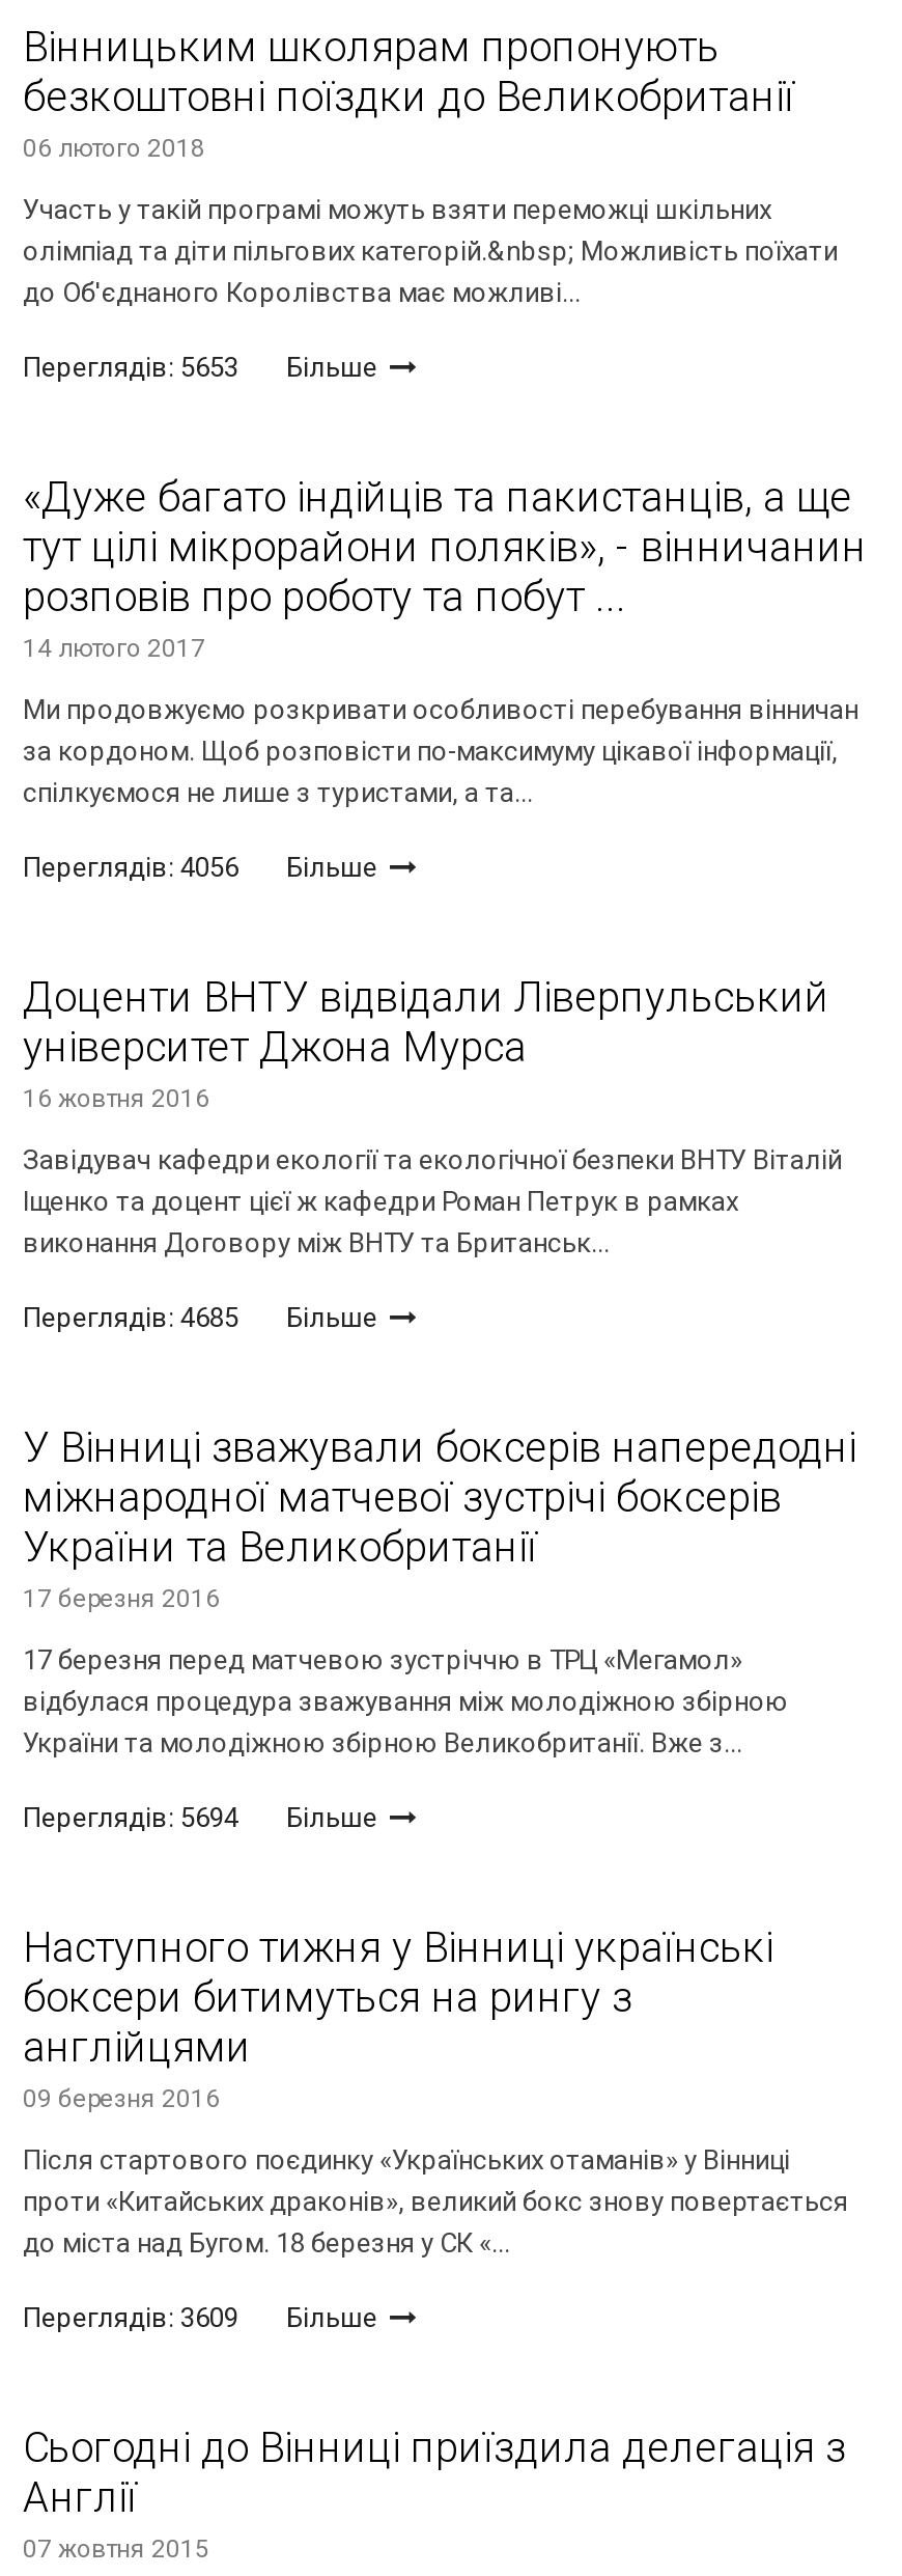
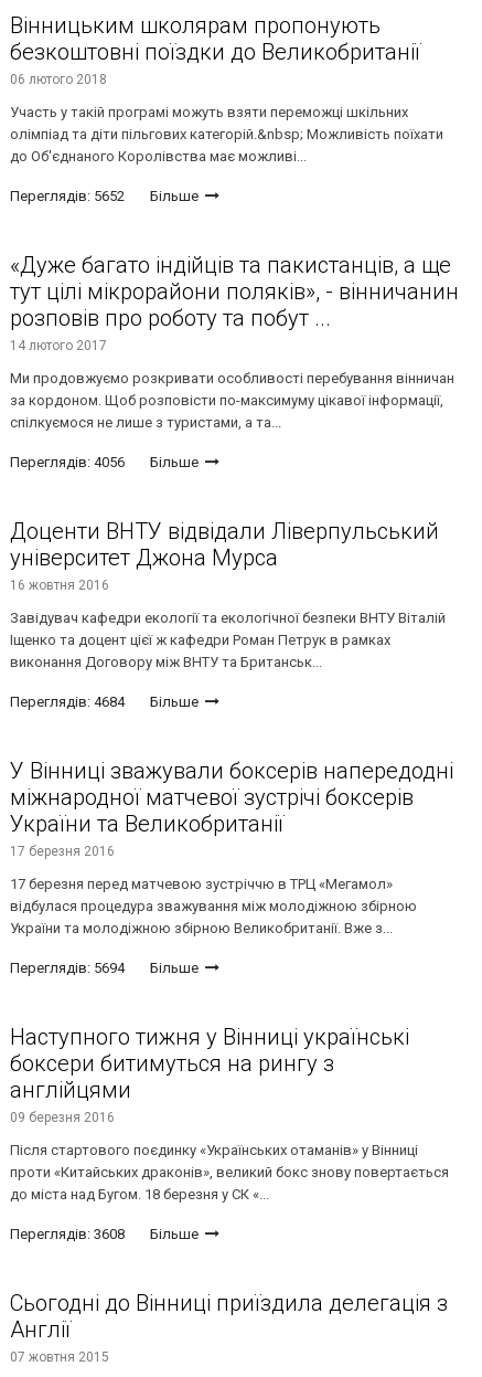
- Переглядів: 5653 Більше
+ Переглядів: 5652 Більше

- Переглядів: 4685 Більше
+ Переглядів: 4684 Більше

- Переглядів: 3609 Більше
+ Переглядів: 3608 Більше
